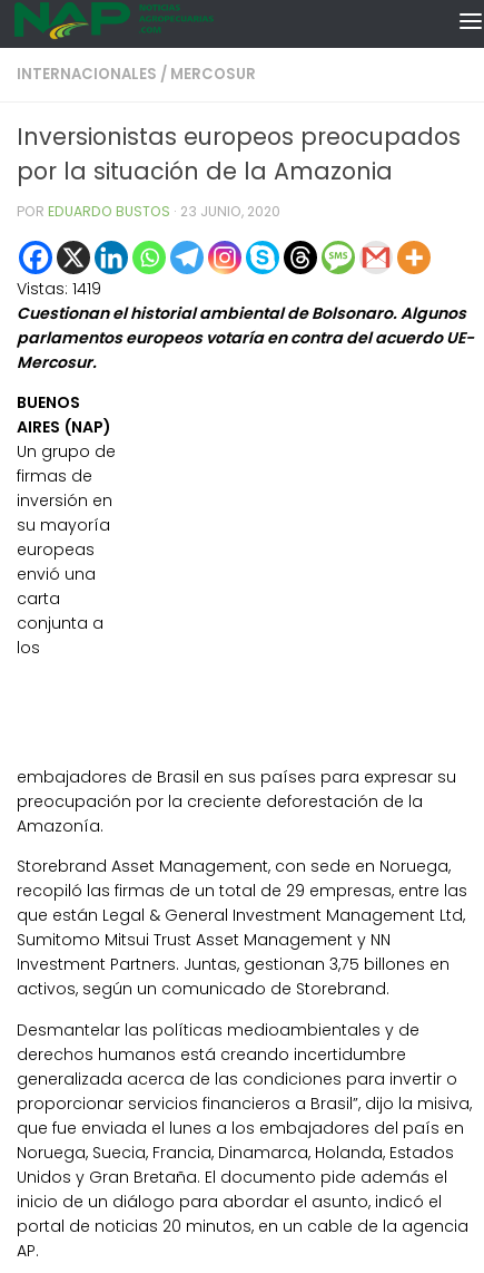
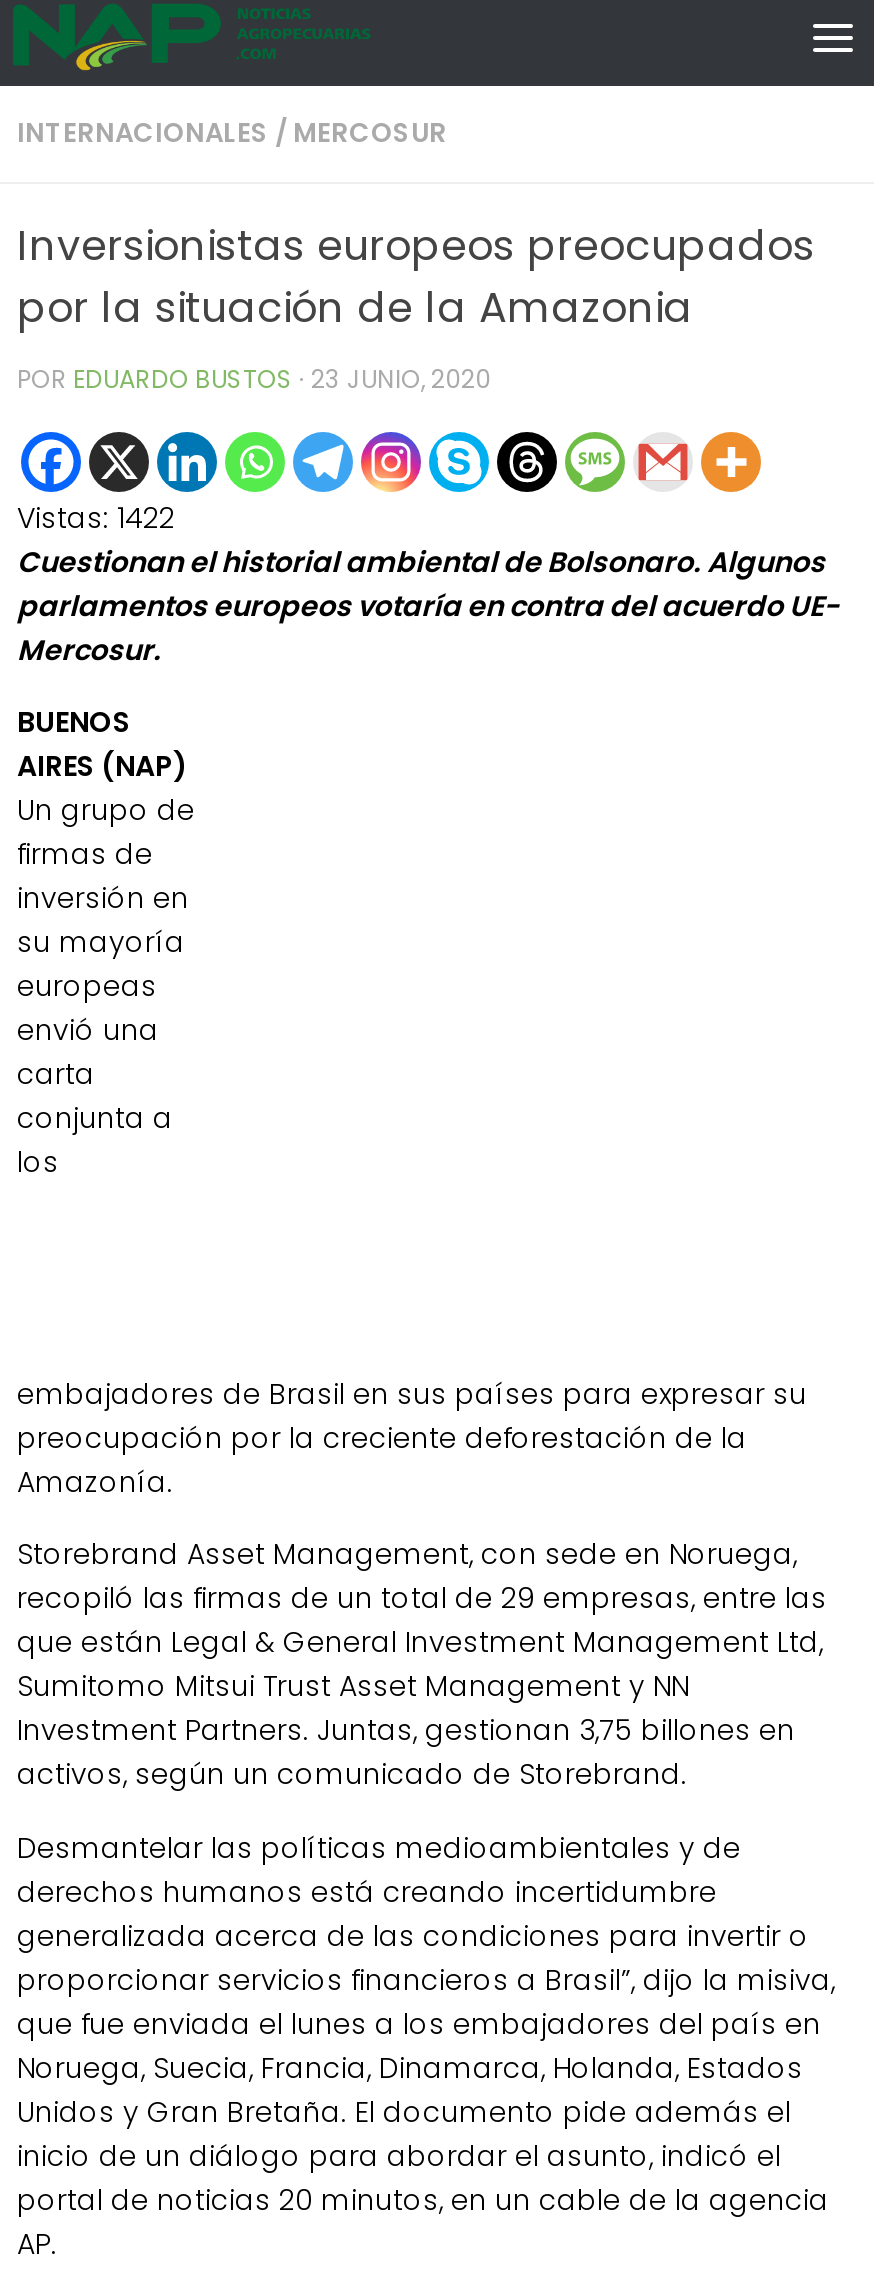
- Vistas: 1419
+ Vistas: 1422
